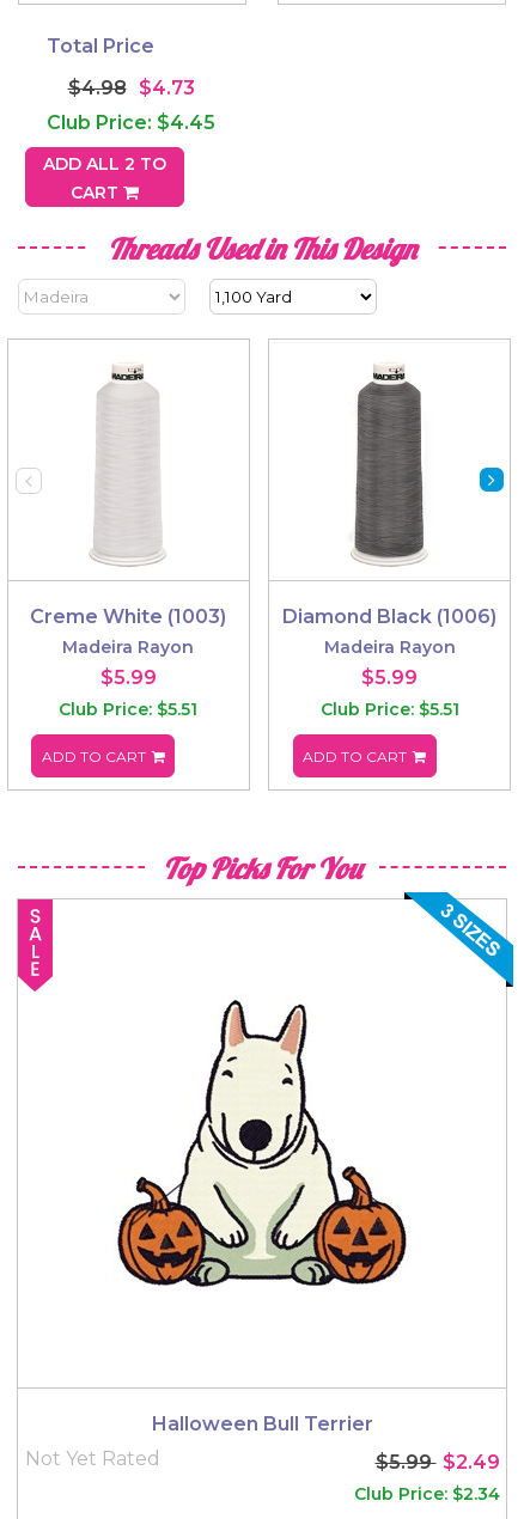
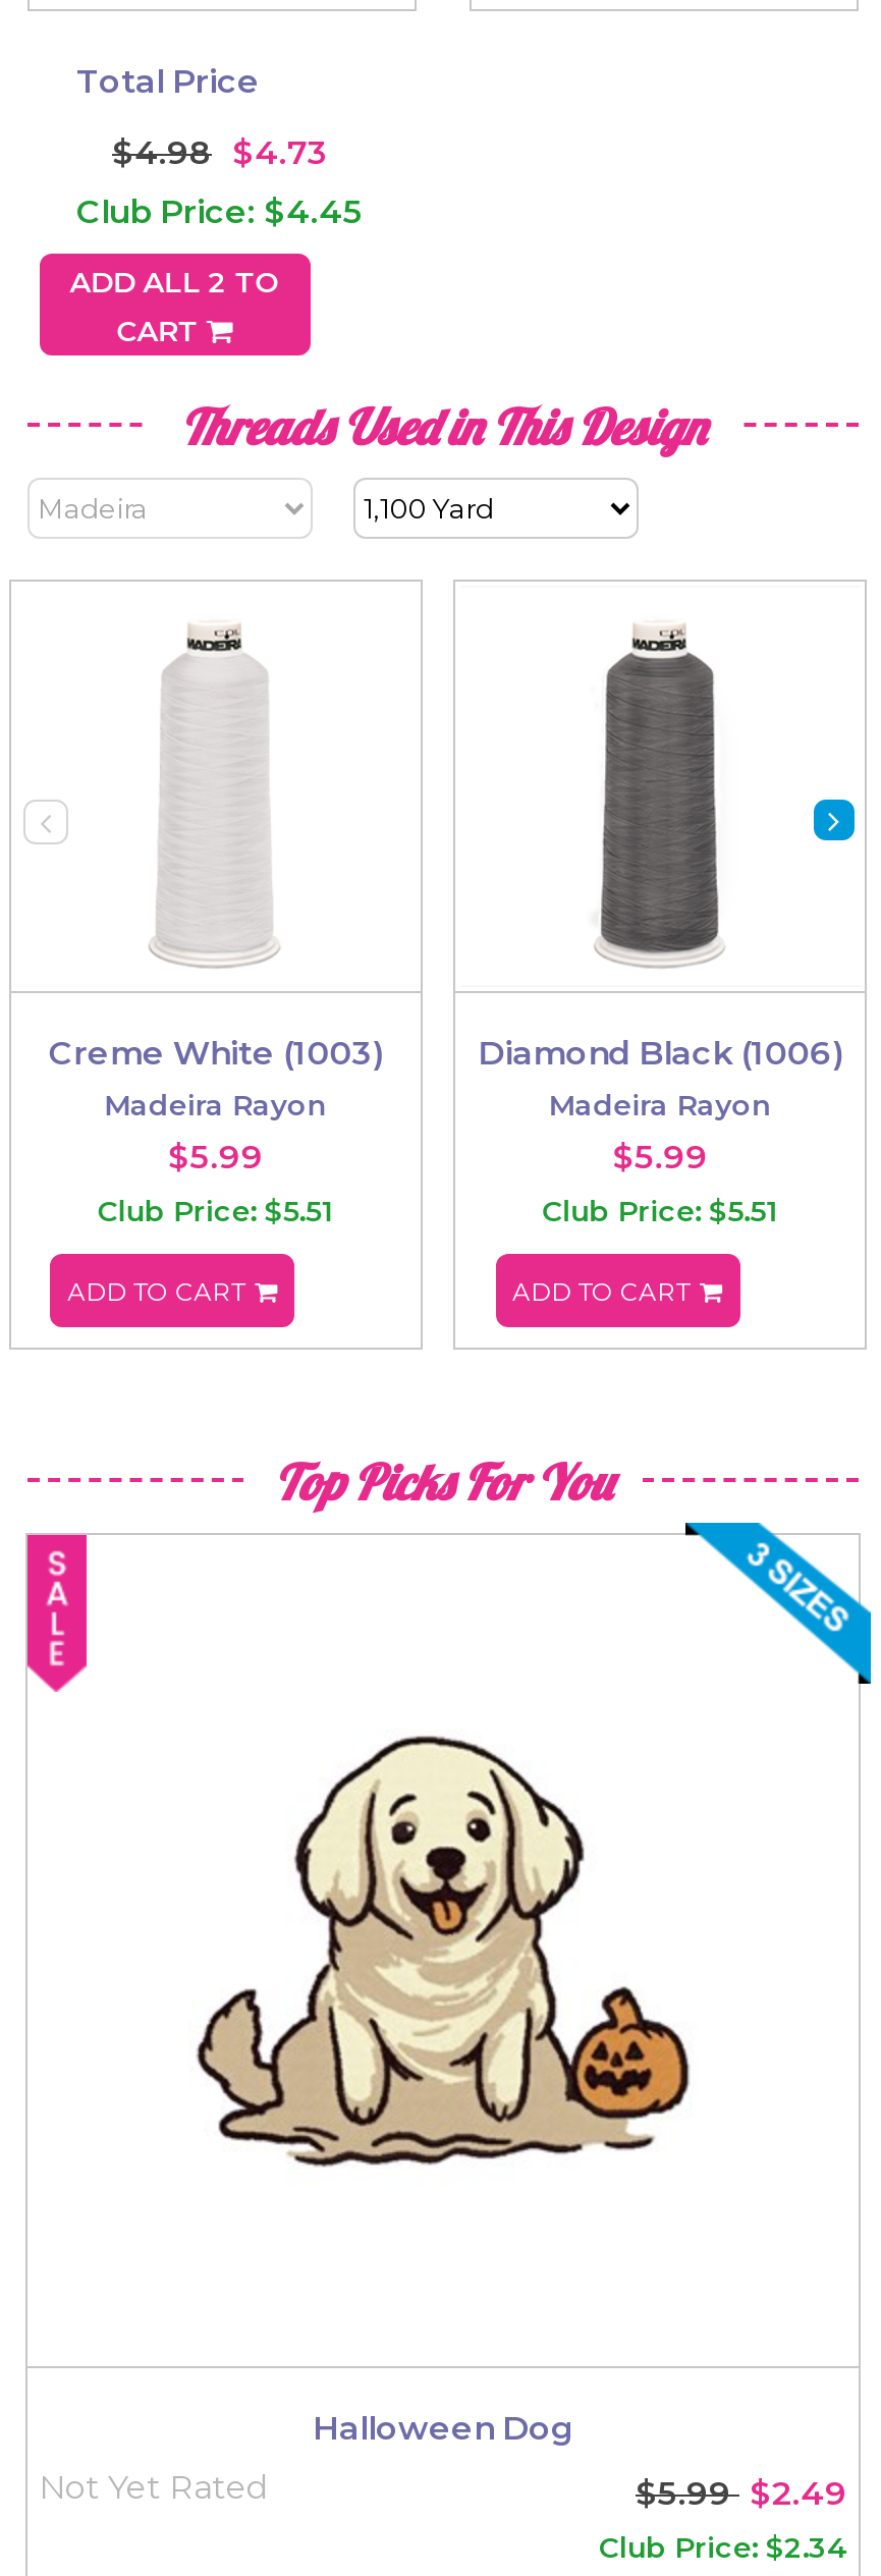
- [image]
+ [image]

- Halloween Bull Terrier
+ Halloween Dog
